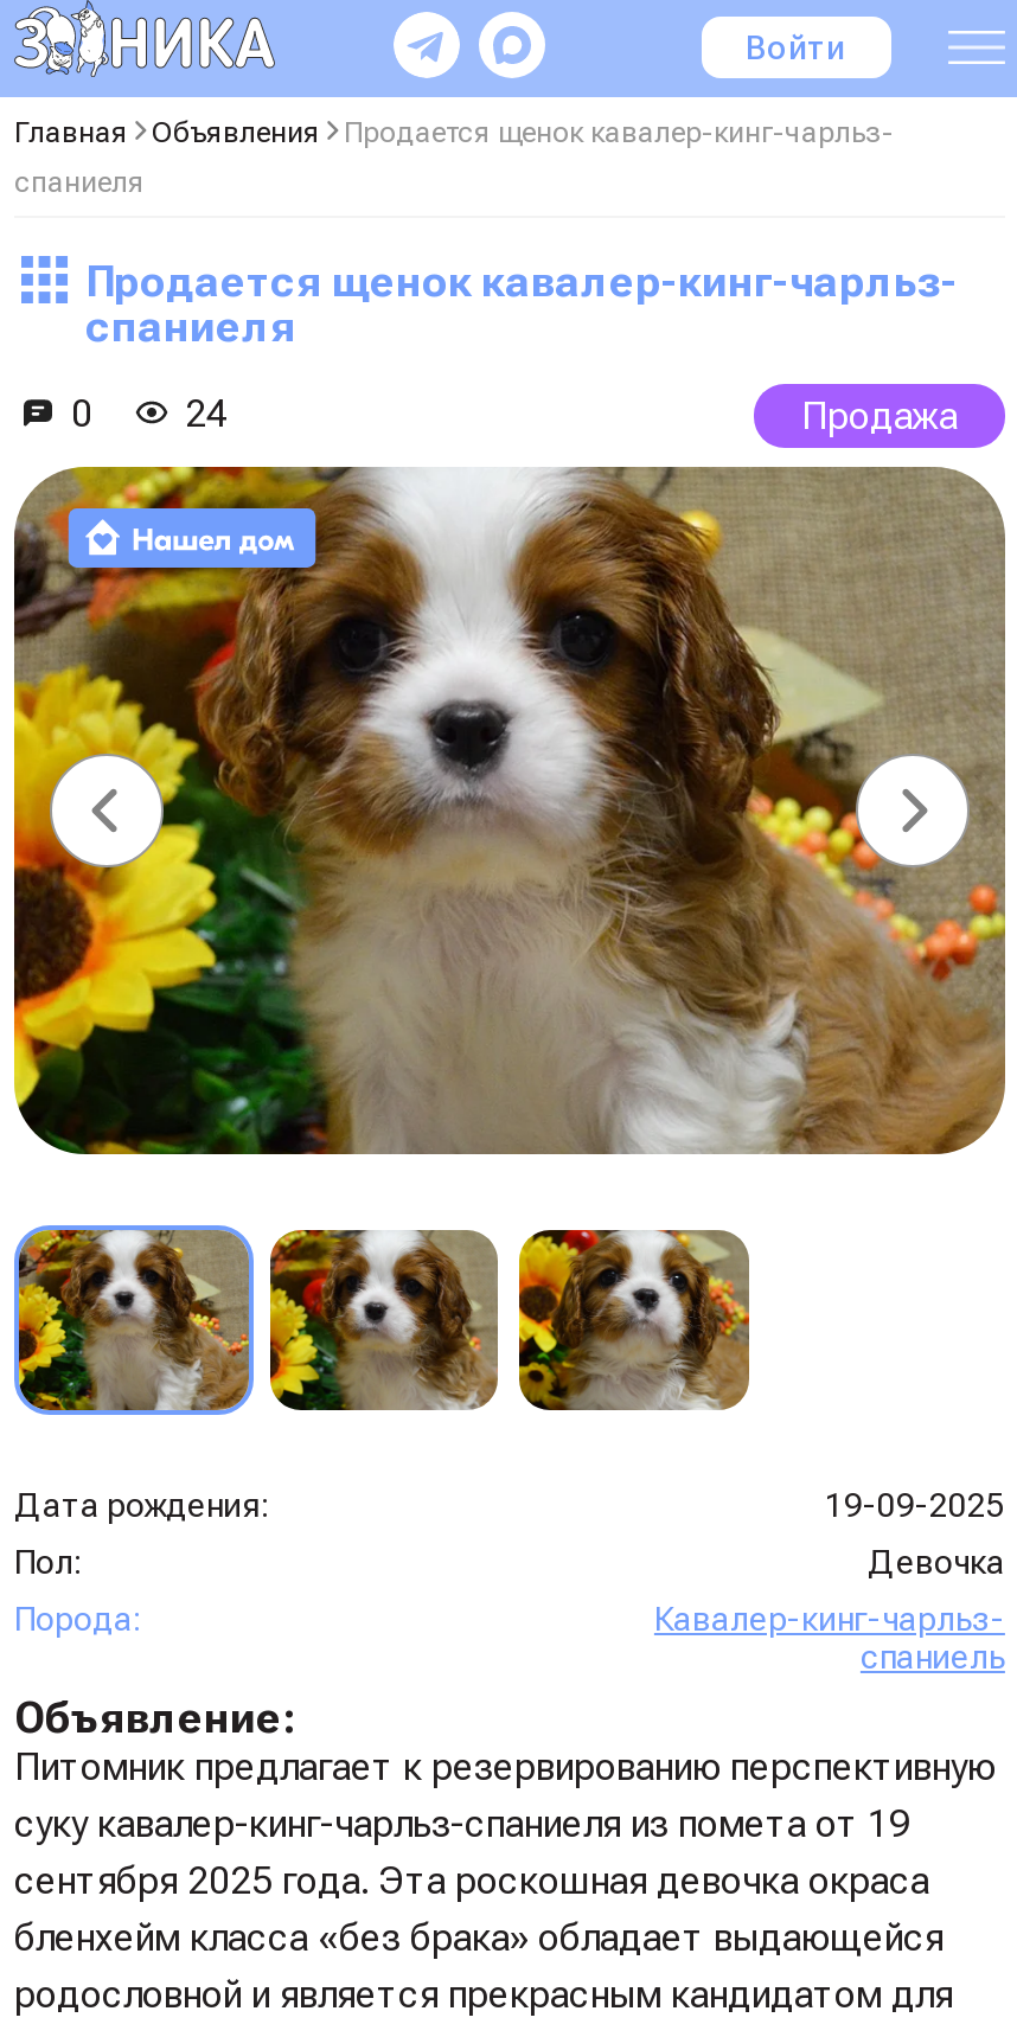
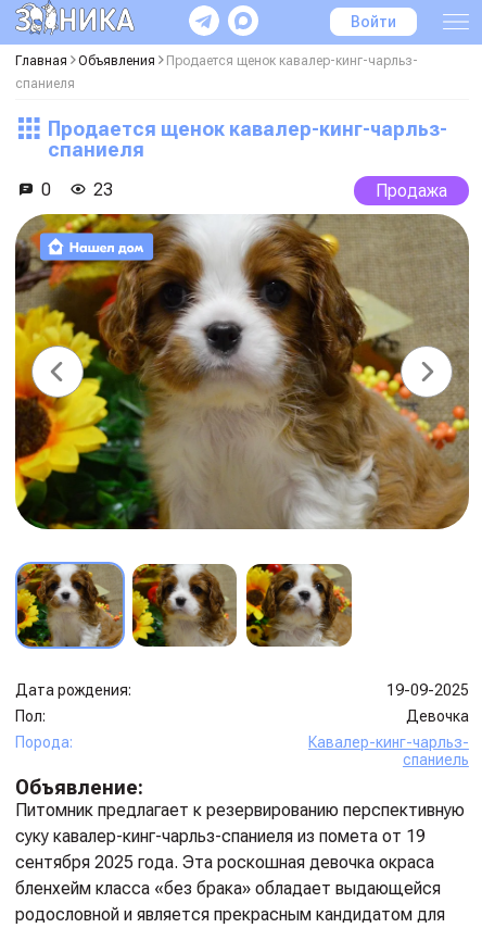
- 24
+ 23
